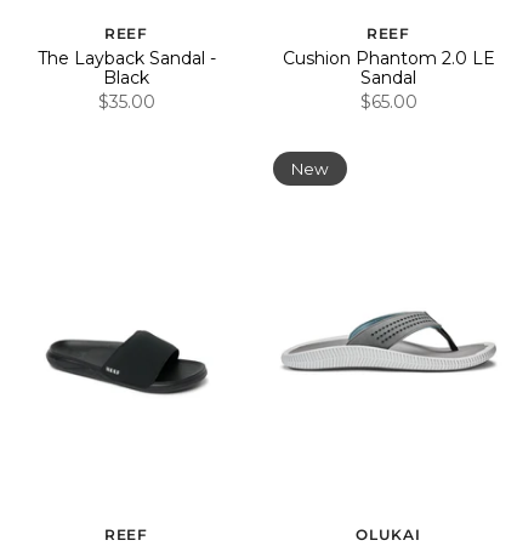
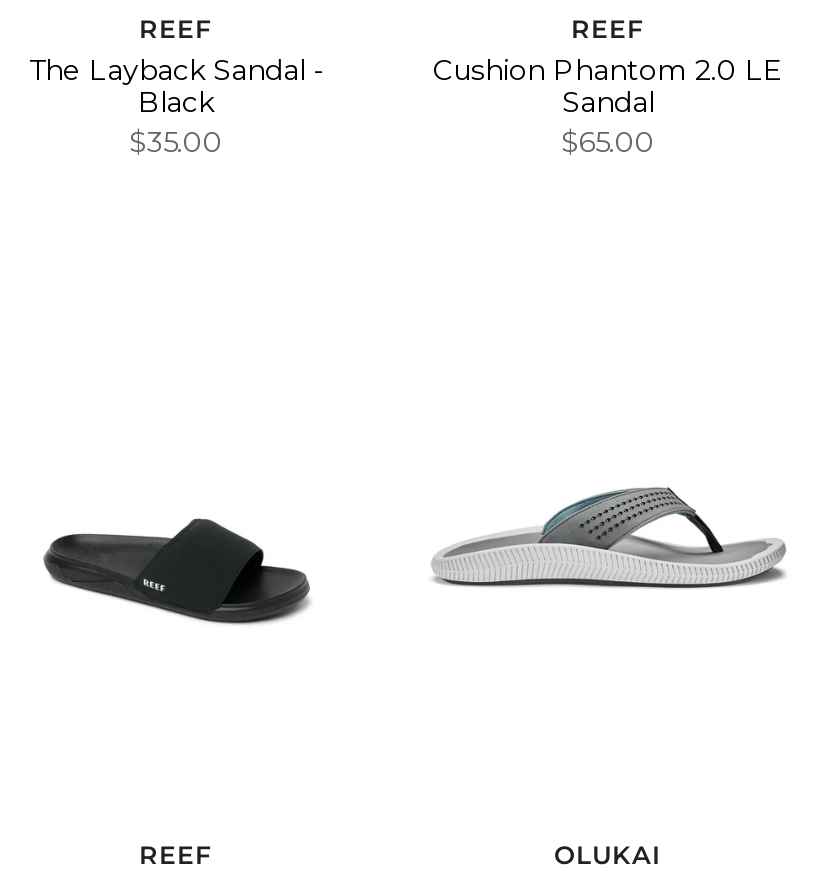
- New
